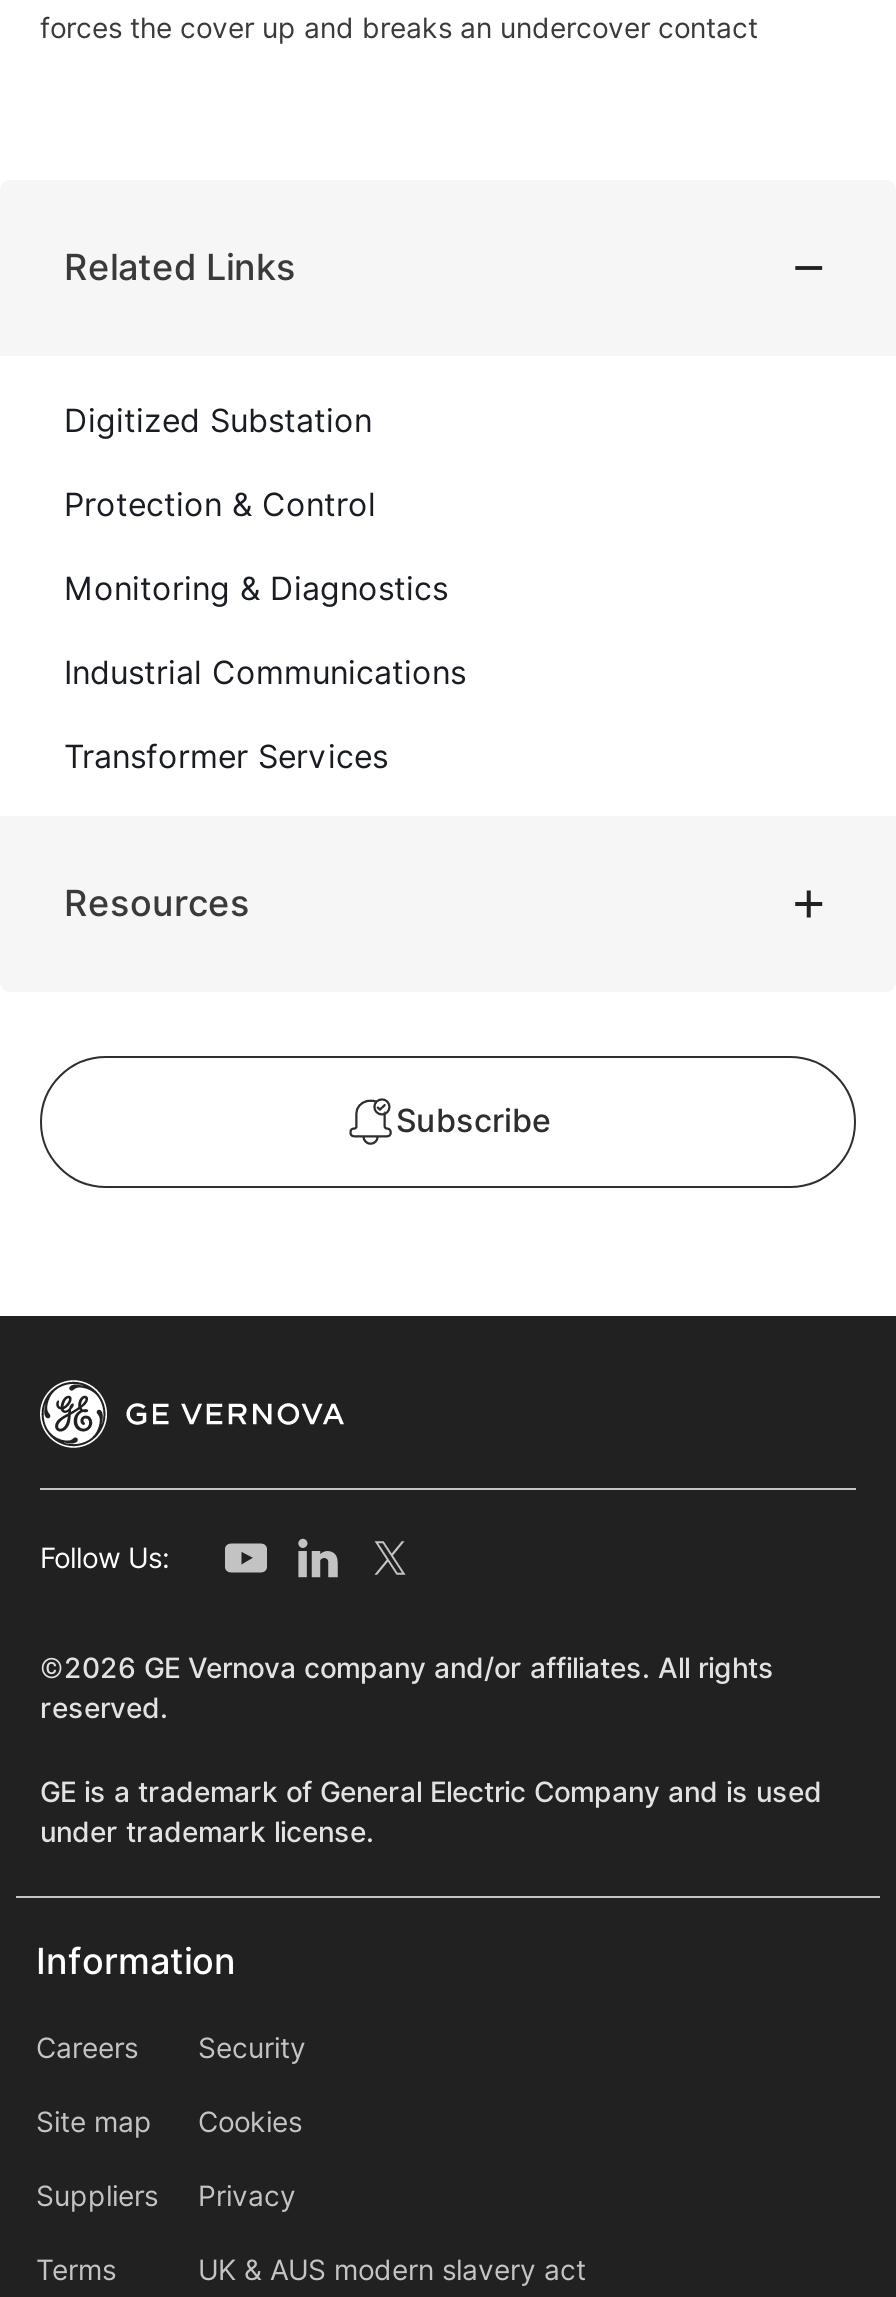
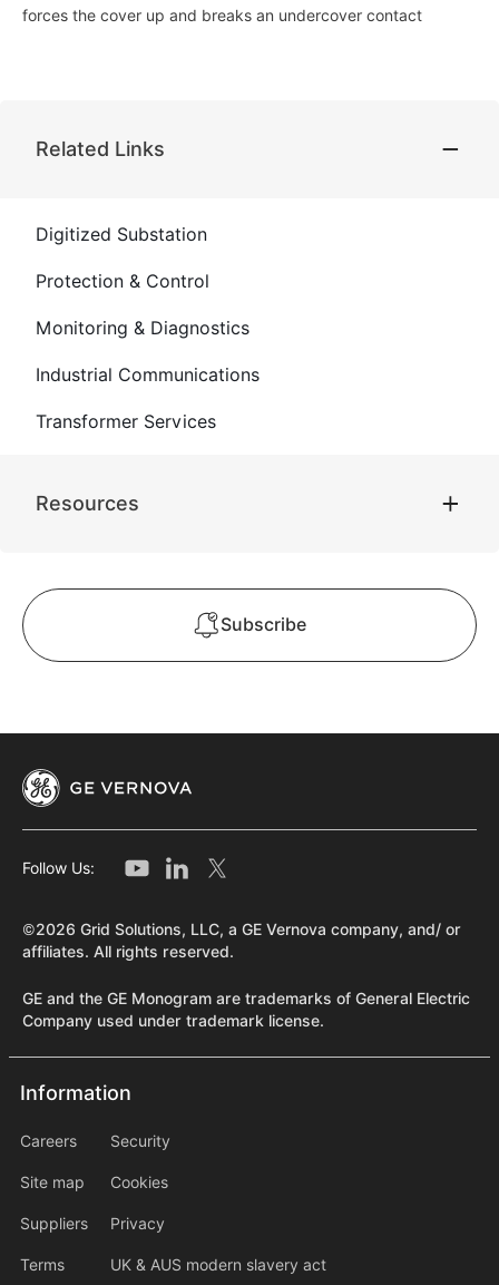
- ©2026 GE Vernova company and/or affiliates. All rights
- reserved.
+ ©2026 Grid Solutions, LLC, a GE Vernova company, and/ or
+ affiliates. All rights reserved.

- GE is a trademark of General Electric Company and is used
- under trademark license.
+ GE and the GE Monogram are trademarks of General Electric
+ Company used under trademark license.
